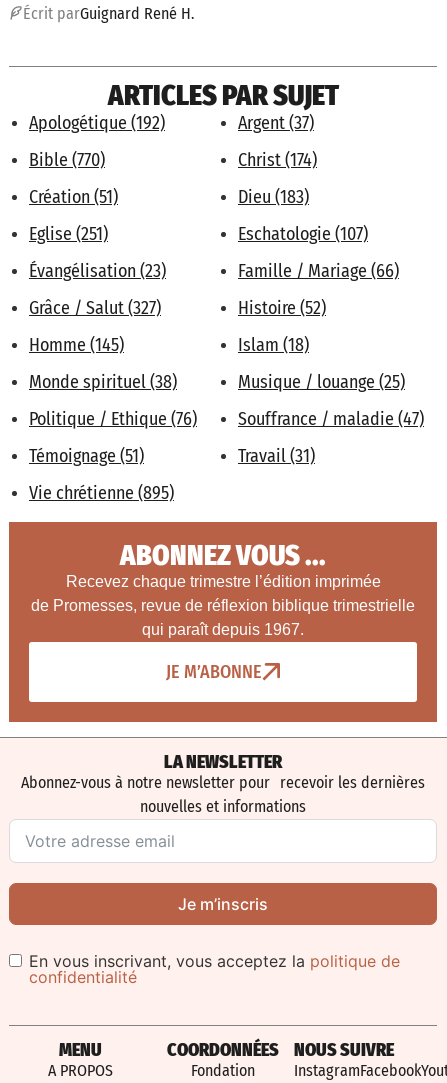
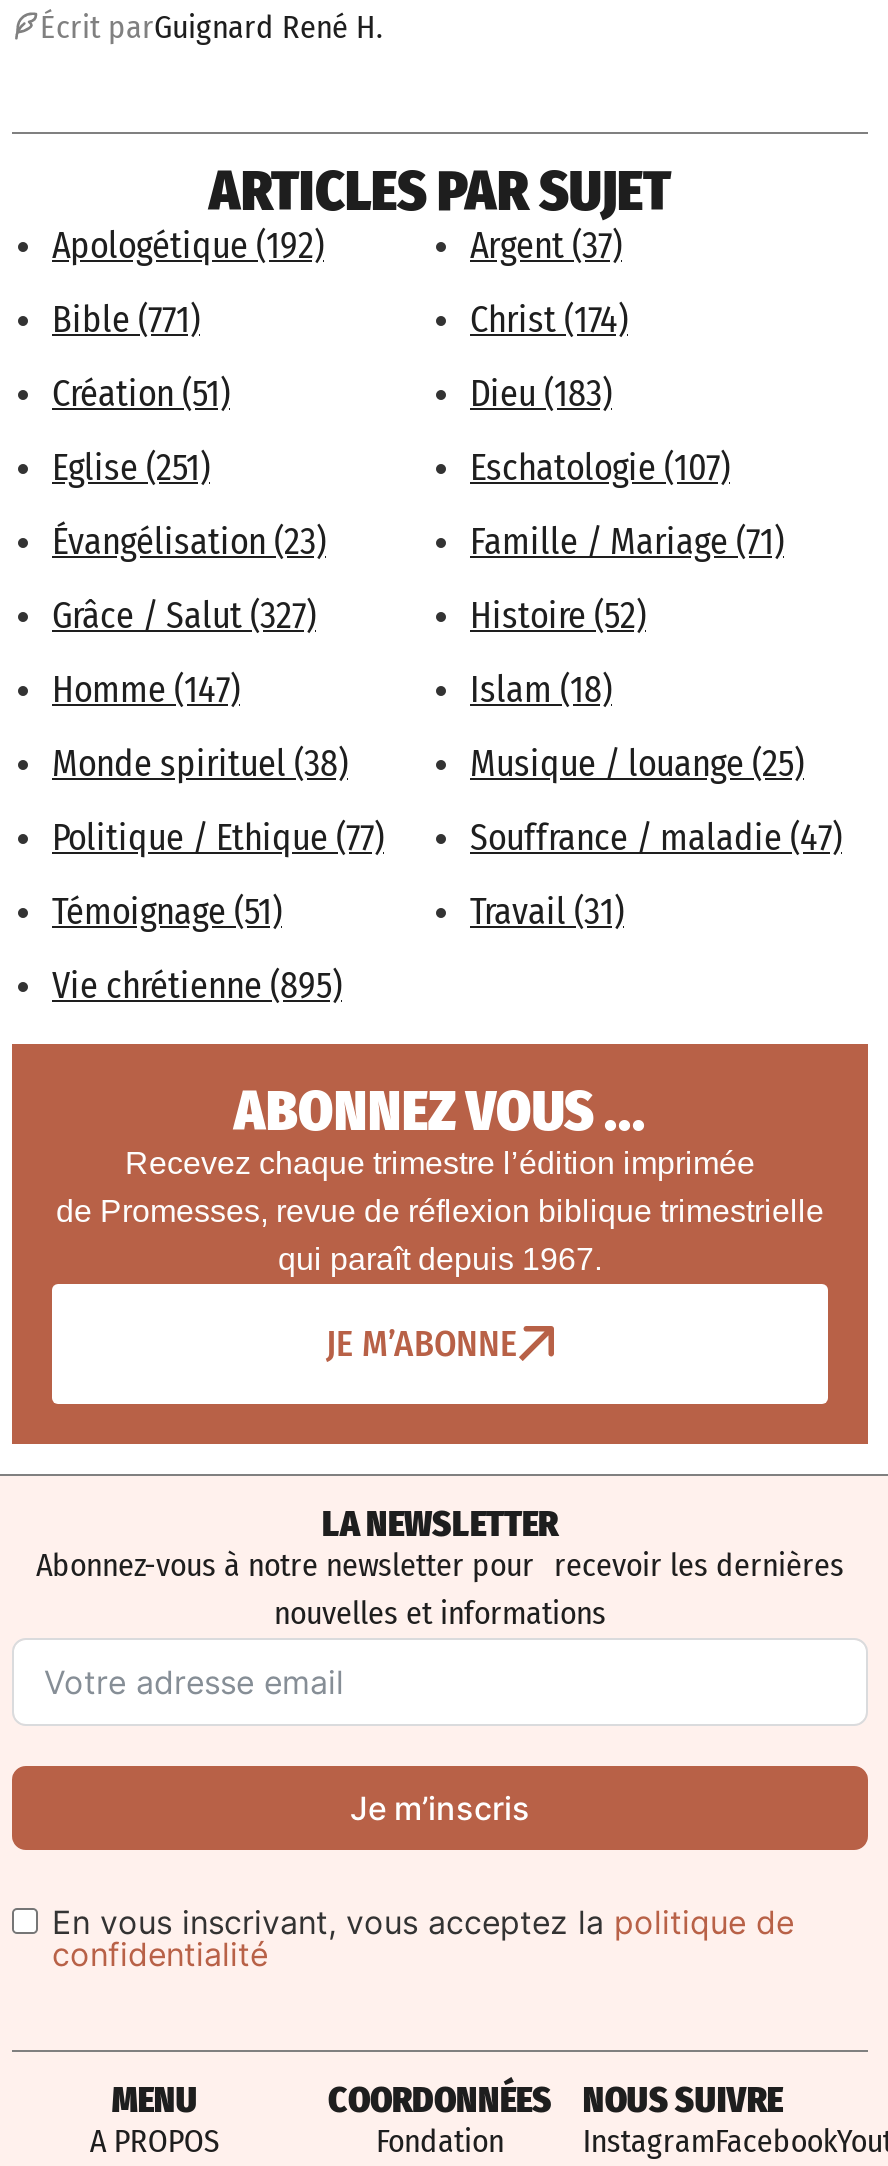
- Bible (770)
+ Bible (771)

- Famille / Mariage (66)
+ Famille / Mariage (71)

- Homme (145)
+ Homme (147)

- Politique / Ethique (76)
+ Politique / Ethique (77)
